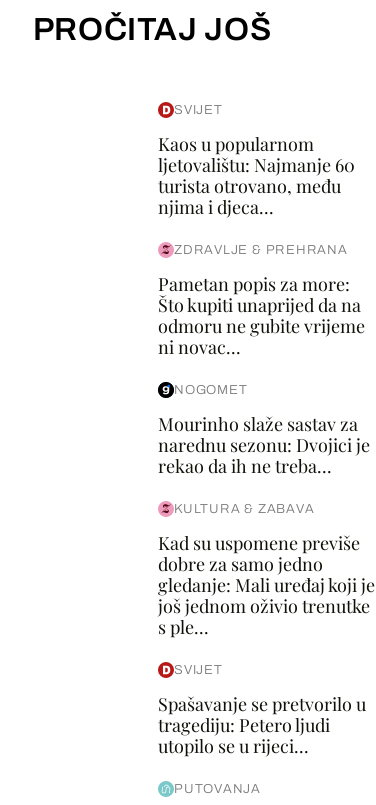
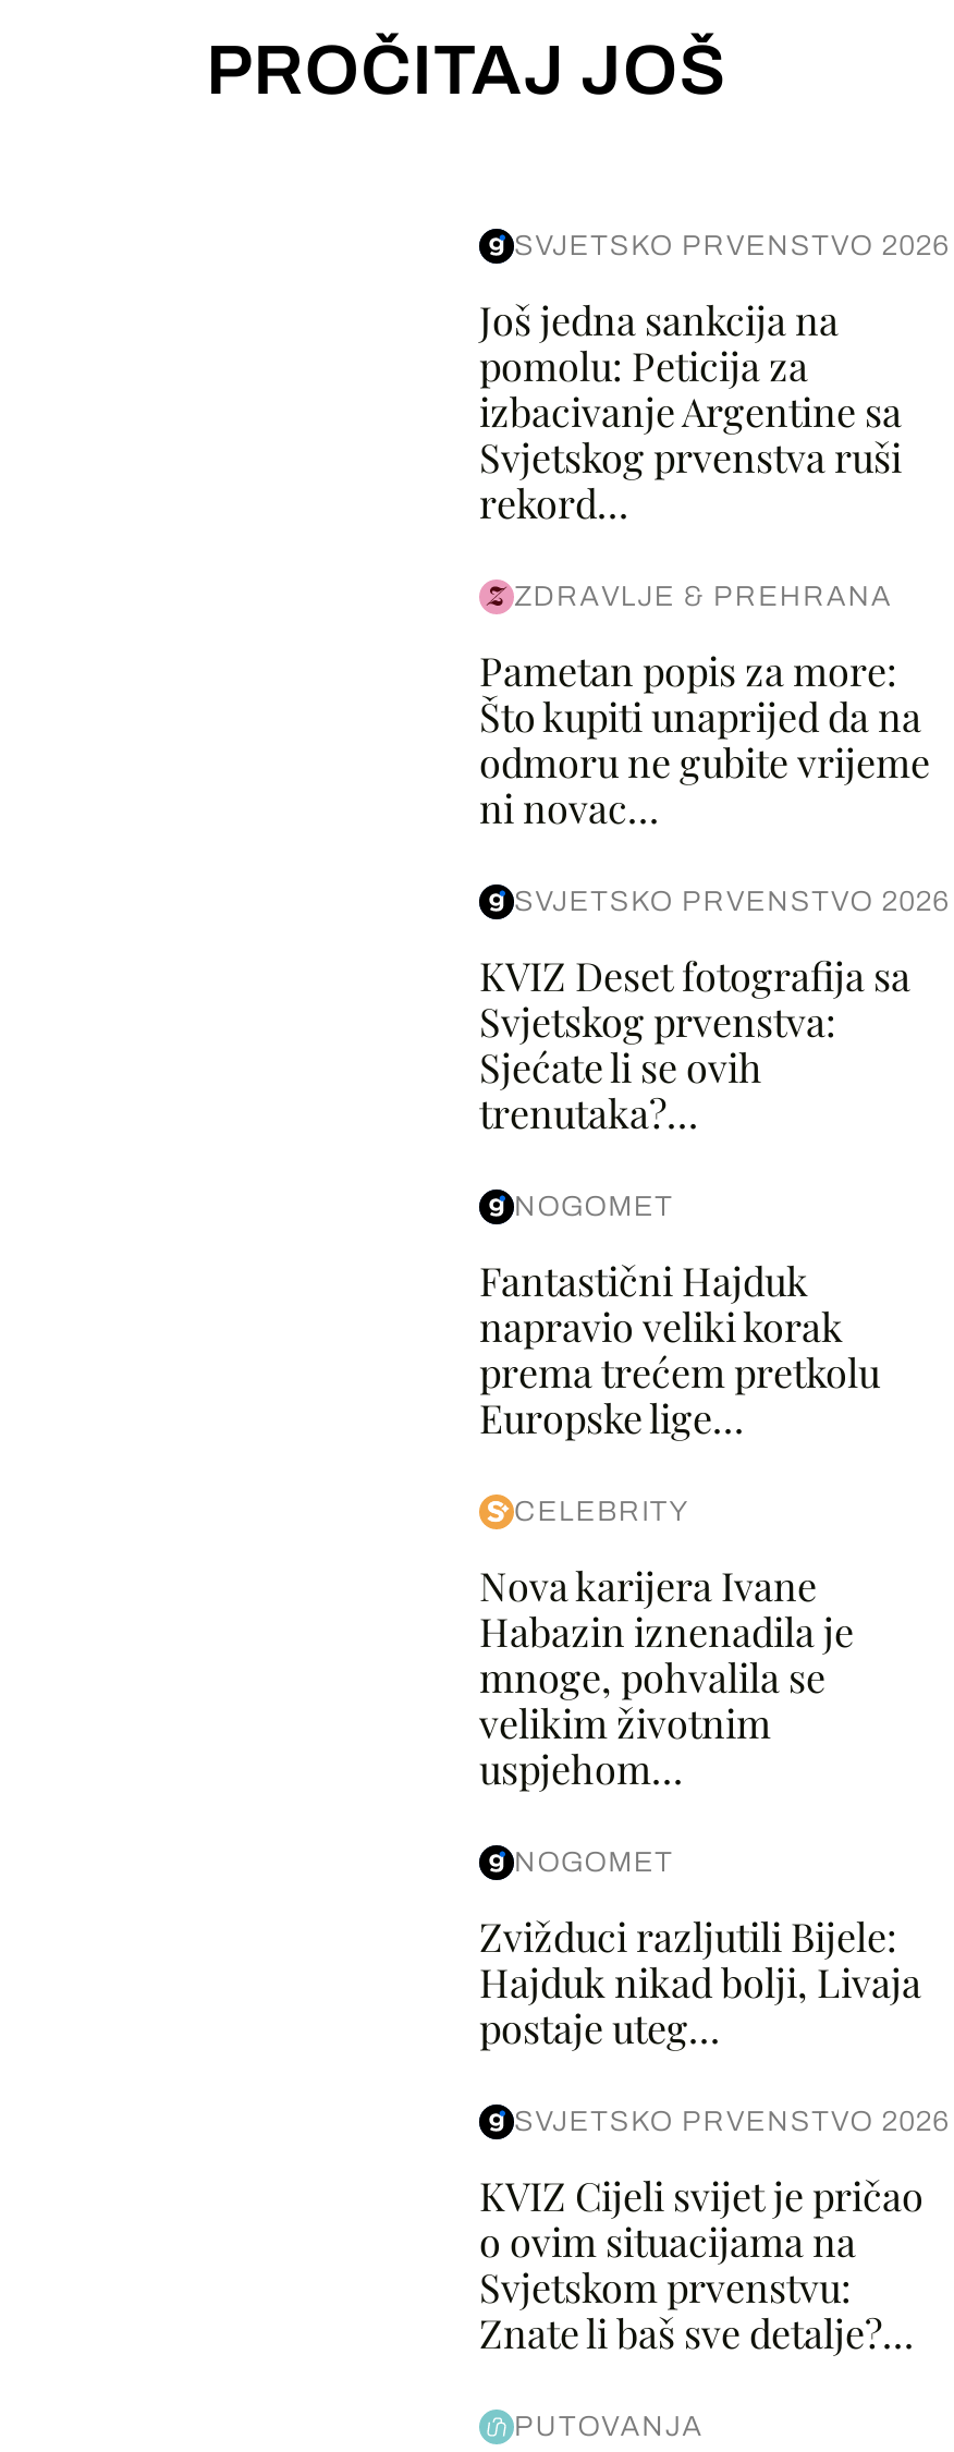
- SVIJET
+ SVJETSKO PRVENSTVO 2026

- Kaos u popularnom
- ljetovalištu: Najmanje 60
- turista otrovano, među
- njima i djeca...
+ Još jedna sankcija na
+ pomolu: Peticija za
+ izbacivanje Argentine sa
+ Svjetskog prvenstva ruši
+ rekord...

+ SVJETSKO PRVENSTVO 2026
+ KVIZ Deset fotografija sa
+ Svjetskog prvenstva:
+ Sjećate li se ovih
+ trenutaka?...

- Mourinho slaže sastav za
- narednu sezonu: Dvojici je
- rekao da ih ne treba...
- KULTURA & ZABAVA
- Kad su uspomene previše
- dobre za samo jedno
- gledanje: Mali uređaj koji je
- još jednom oživio trenutke
- s ple...
- SVIJET
- Spašavanje se pretvorilo u
- tragediju: Petero ljudi
- utopilo se u rijeci...
+ Fantastični Hajduk
+ napravio veliki korak
+ prema trećem pretkolu
+ Europske lige...
+ CELEBRITY
+ Nova karijera Ivane
+ Habazin iznenadila je
+ mnoge, pohvalila se
+ velikim životnim
+ uspjehom...
+ NOGOMET
+ Zvižduci razljutili Bijele:
+ Hajduk nikad bolji, Livaja
+ postaje uteg...
+ SVJETSKO PRVENSTVO 2026
+ KVIZ Cijeli svijet je pričao
+ o ovim situacijama na
+ Svjetskom prvenstvu:
+ Znate li baš sve detalje?...
